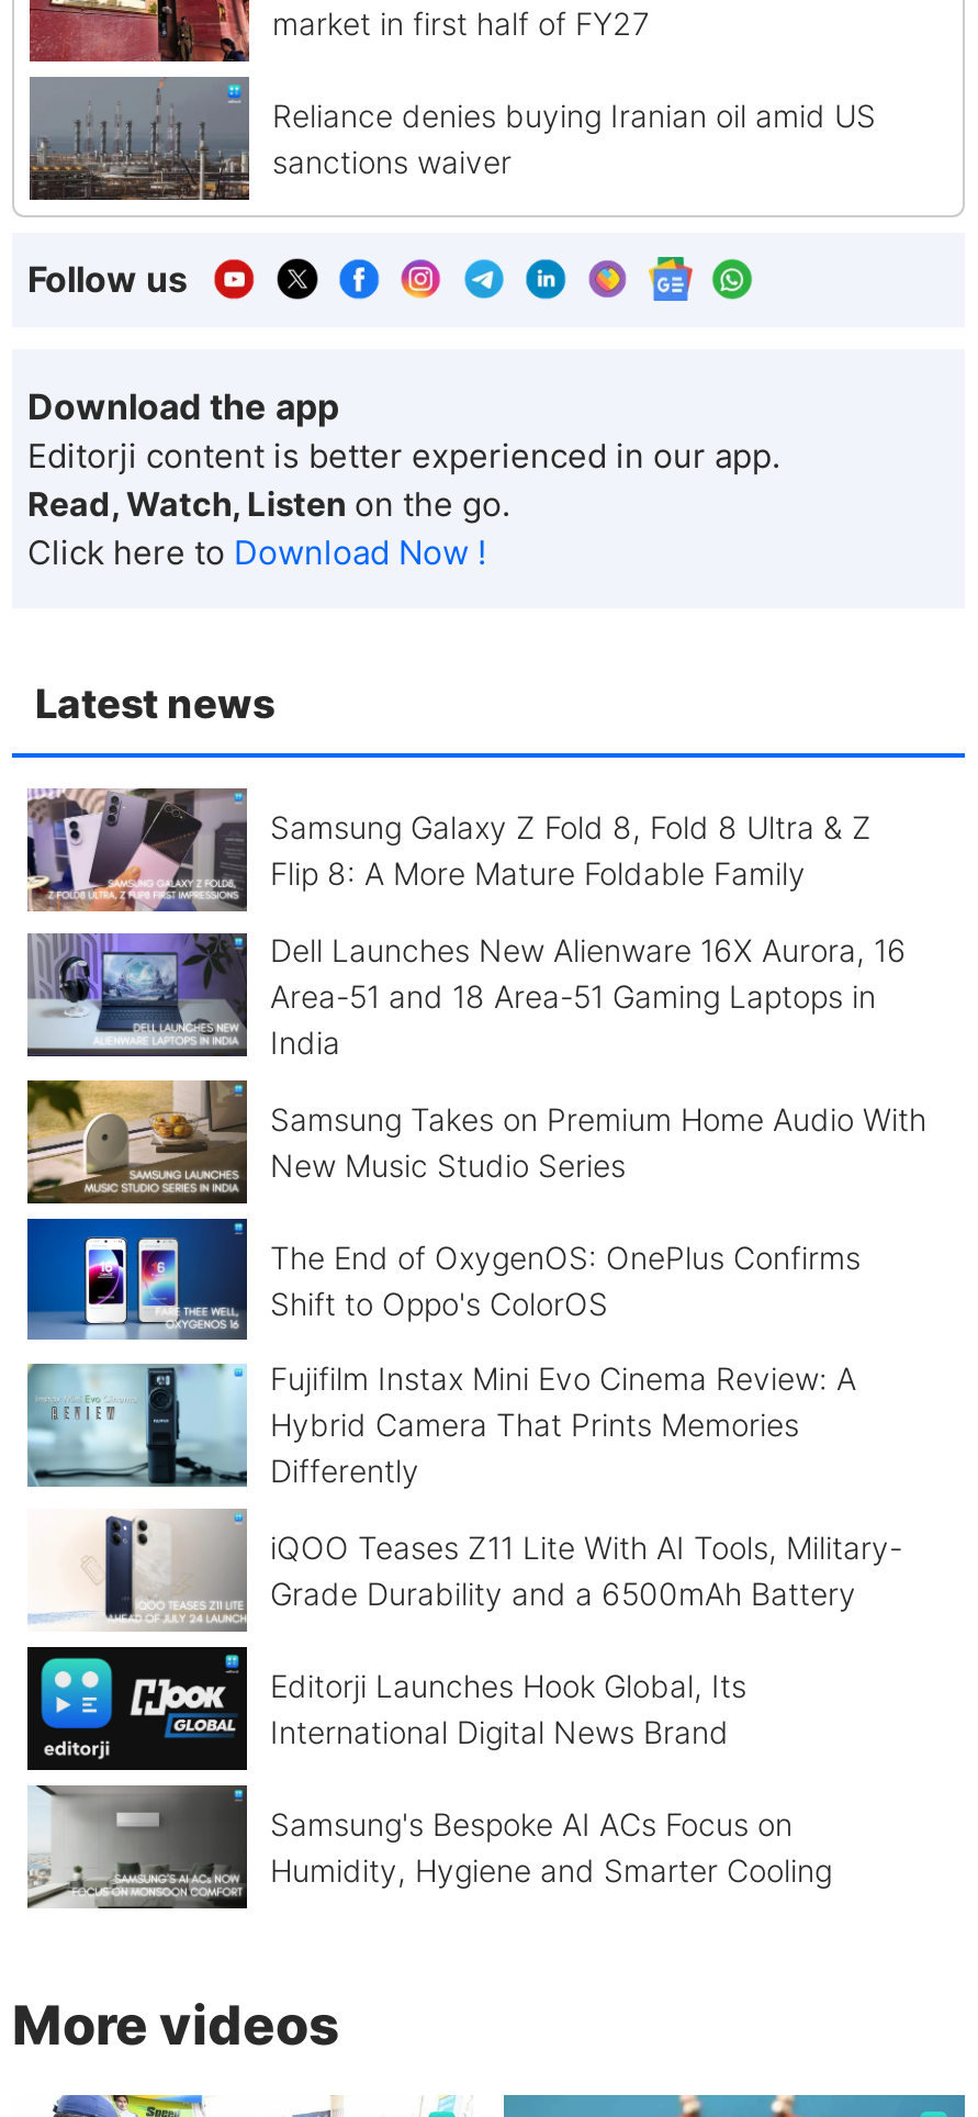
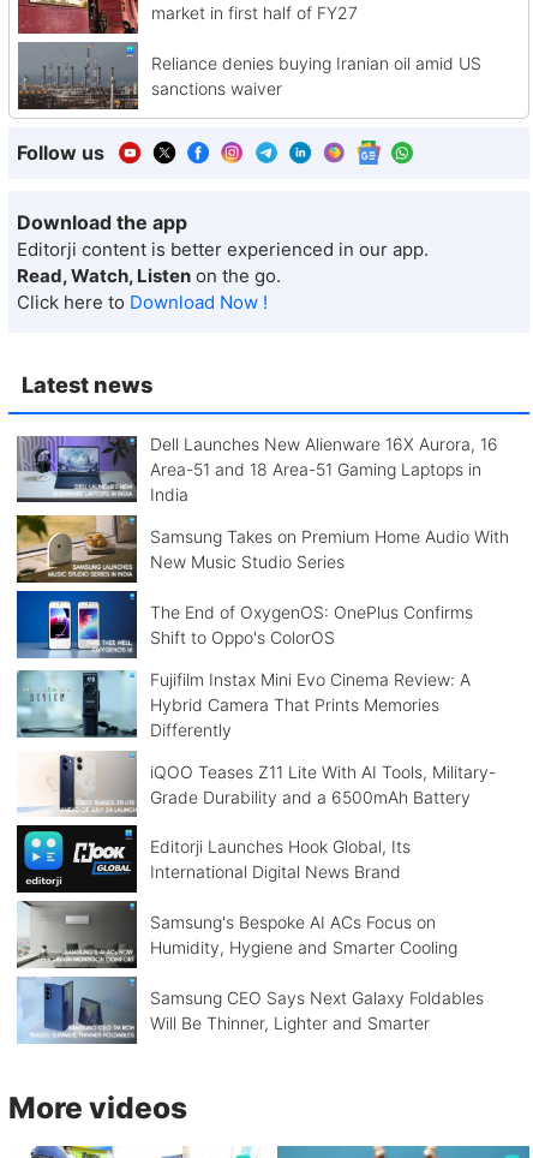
- [image]
- Samsung Galaxy Z Fold 8, Fold 8 Ultra & Z
- Flip 8: A More Mature Foldable Family

moved up: [image] | Dell Launches New Alienware 16X Aurora, 16 | Area-51 and 18 Area-51 Gaming Laptops in | ... | Samsung's Bespoke AI ACs Focus on | Humidity, Hygiene and Smarter Cooling

+ [image]
+ Samsung CEO Says Next Galaxy Foldables
+ Will Be Thinner, Lighter and Smarter
